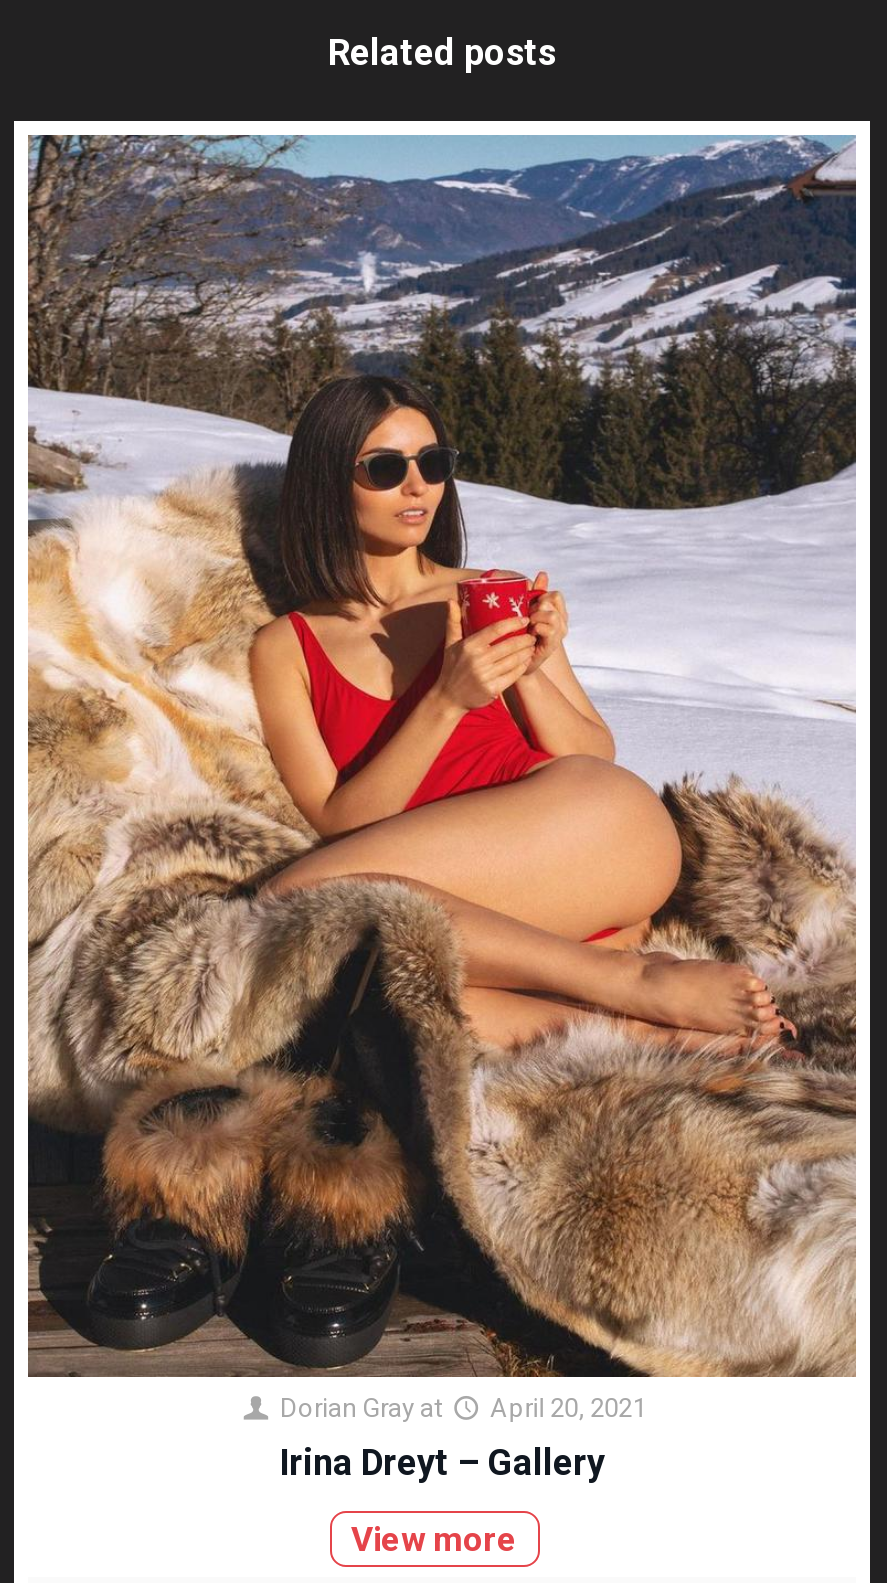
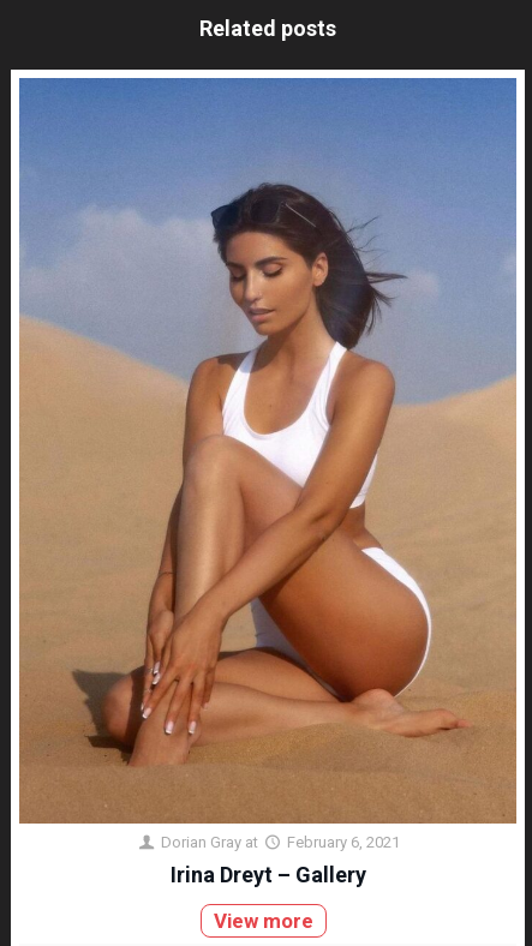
- [image]
- Dorian Gray at April 20, 2021
+ [image]
+ Dorian Gray at February 6, 2021
